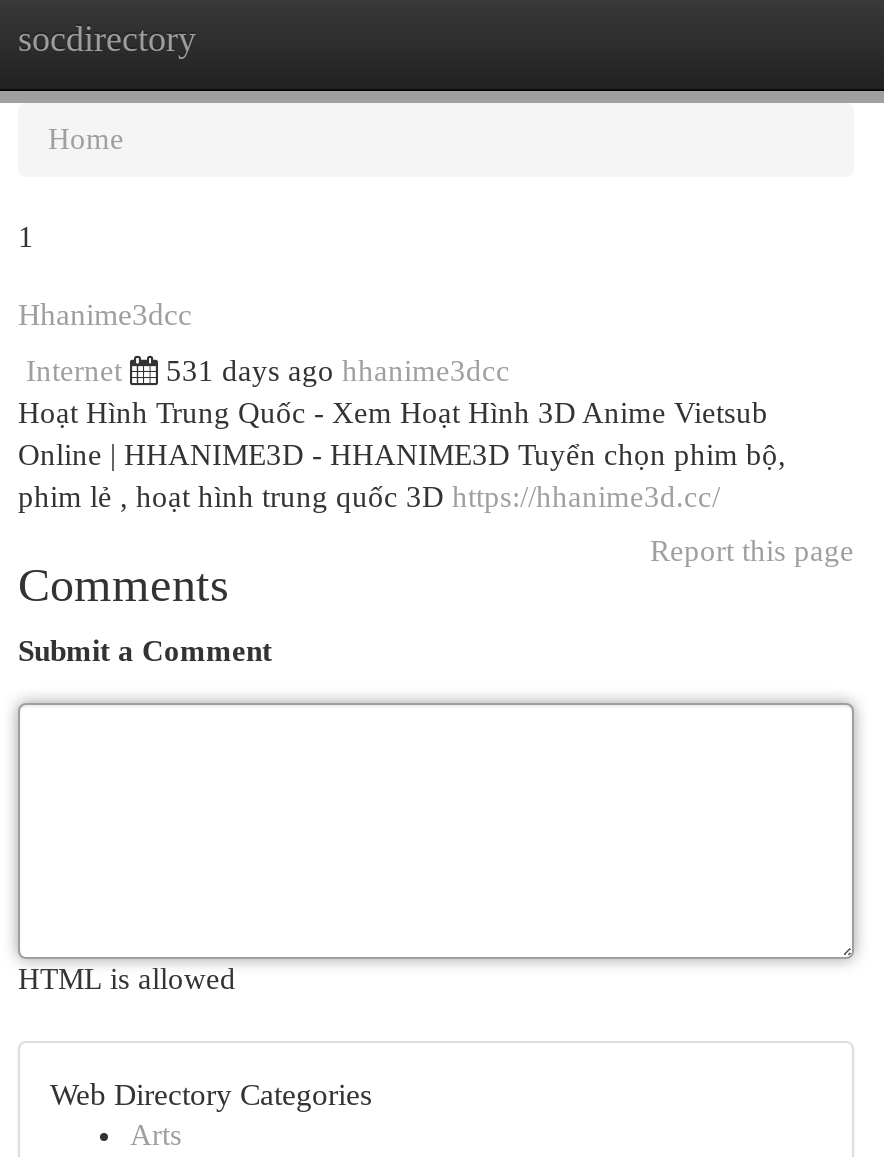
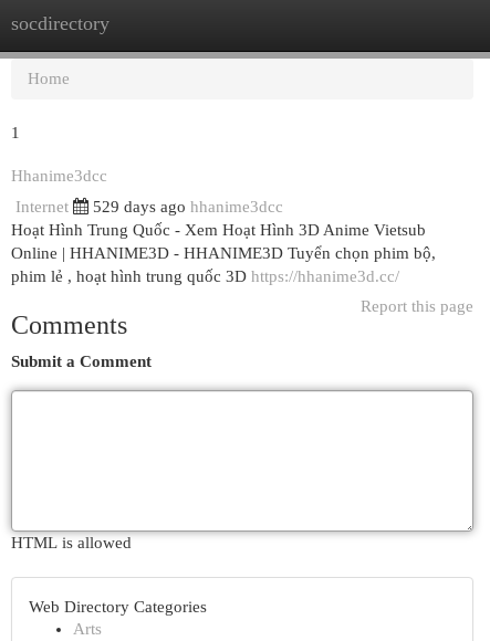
- 531 days ago hhanime3dcc
+ 529 days ago hhanime3dcc
